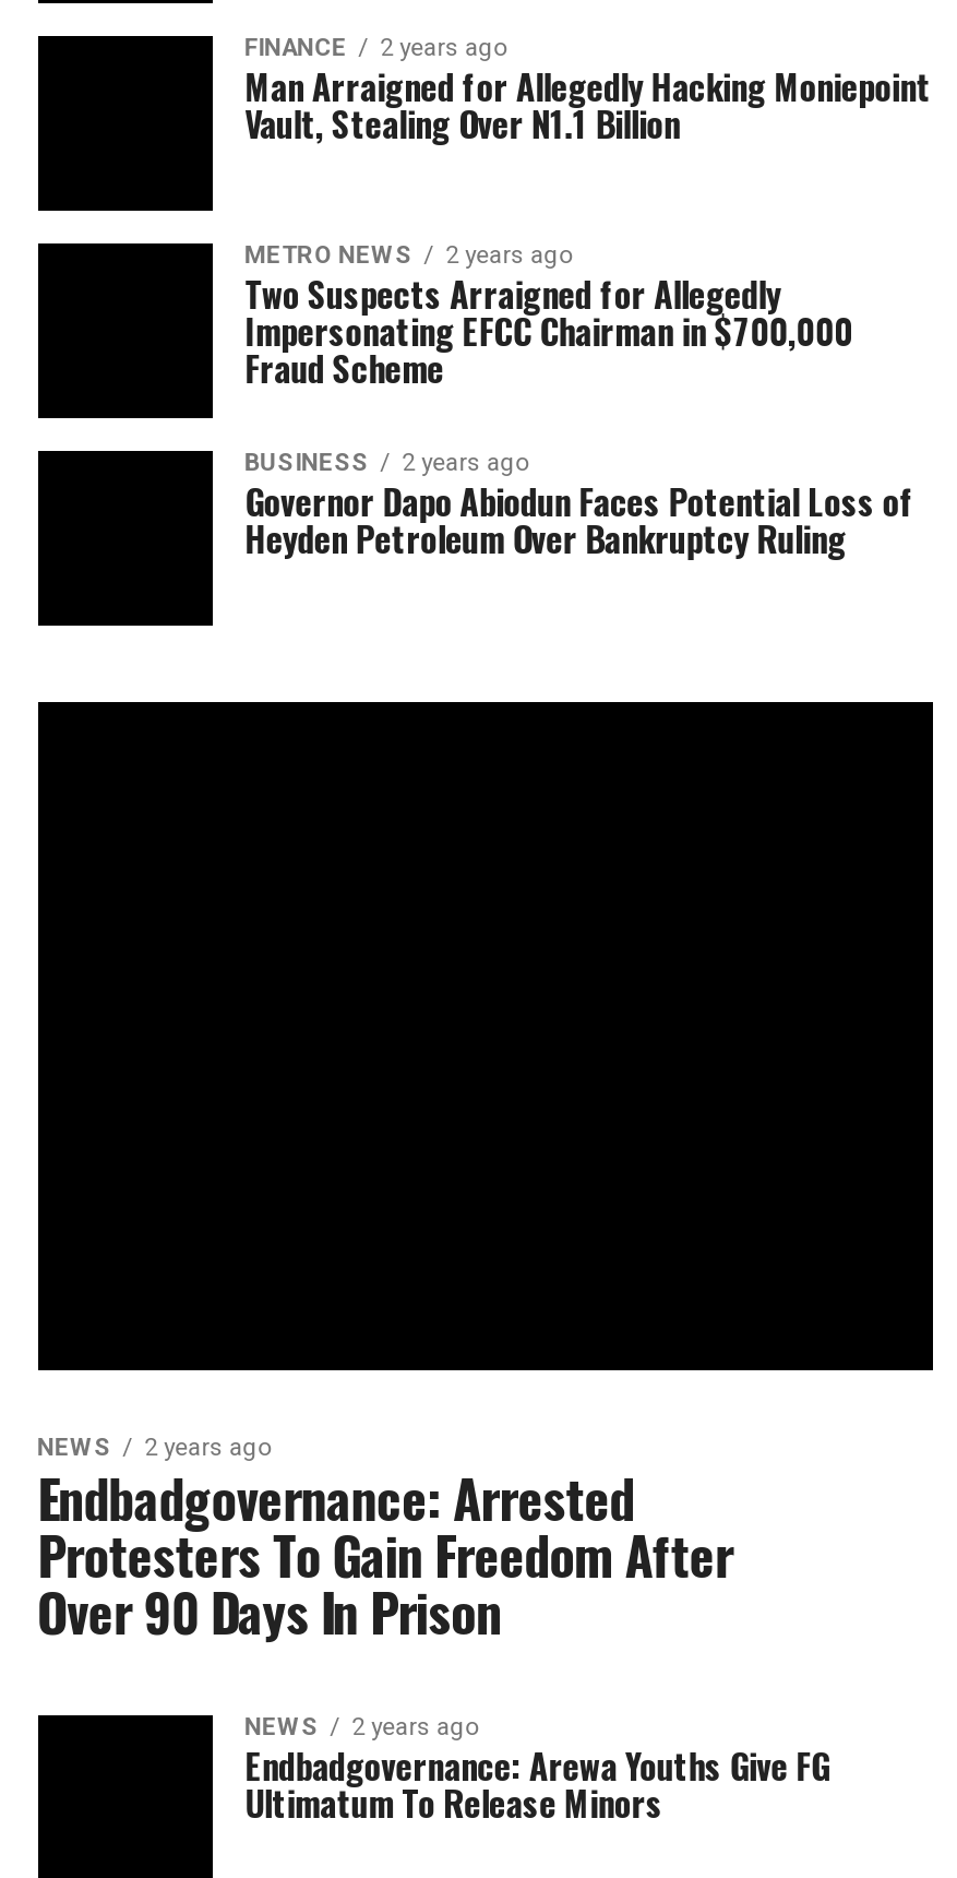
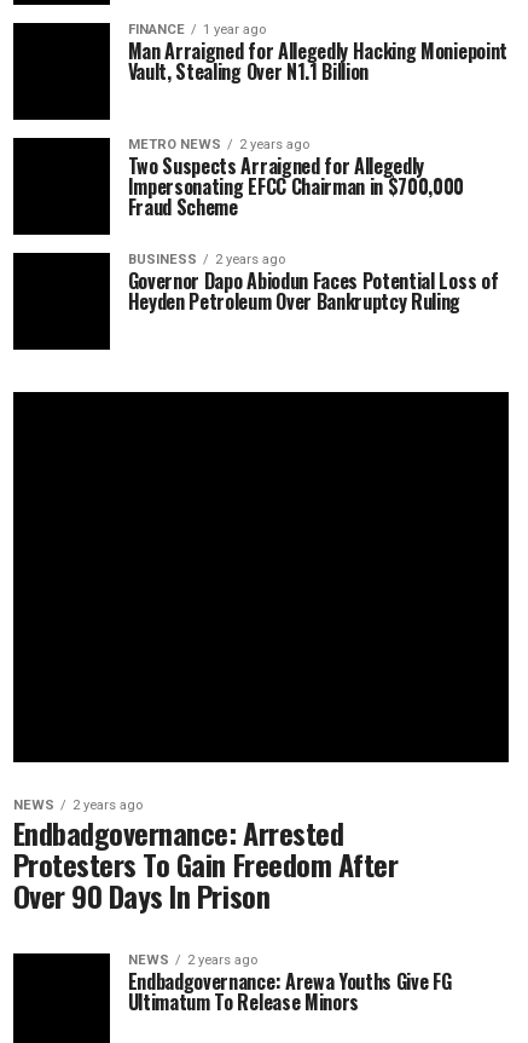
- FINANCE 2 years ago
+ FINANCE 1 year ago
